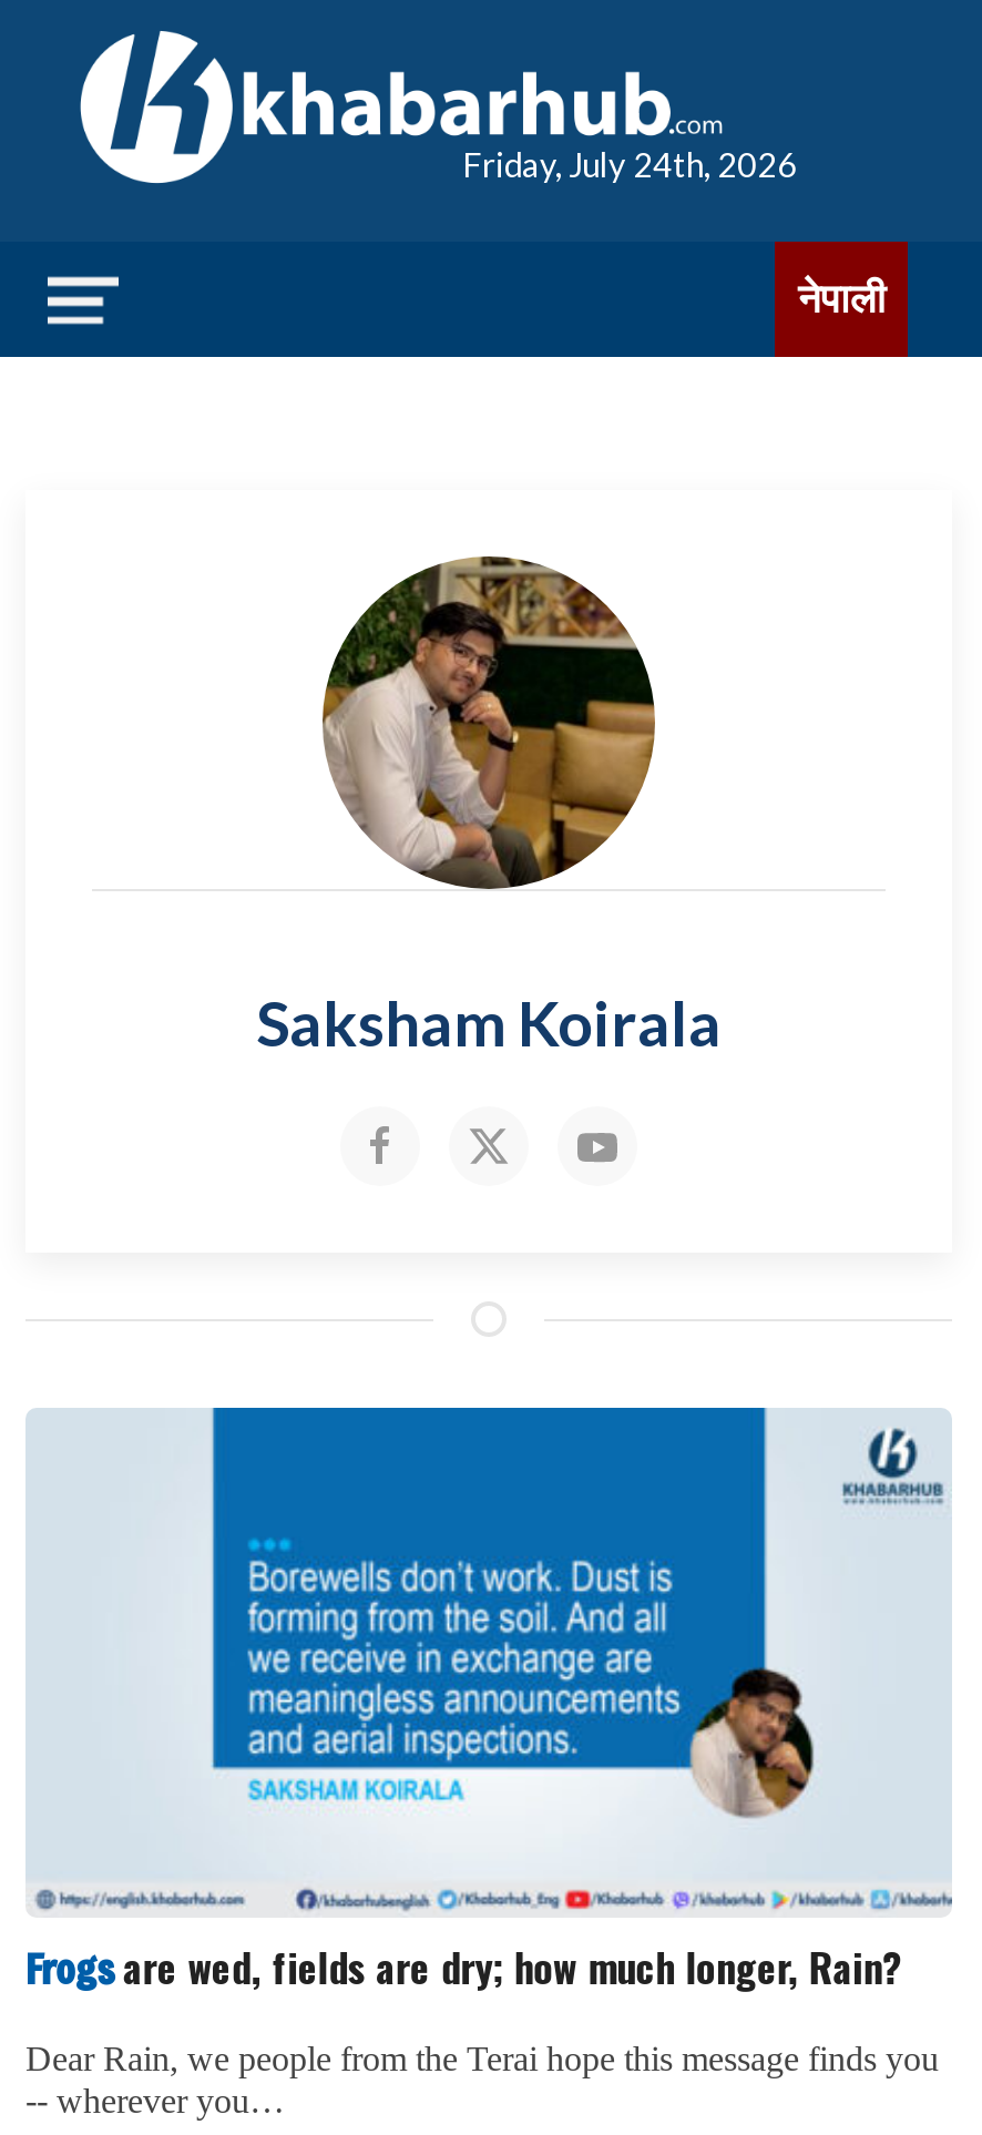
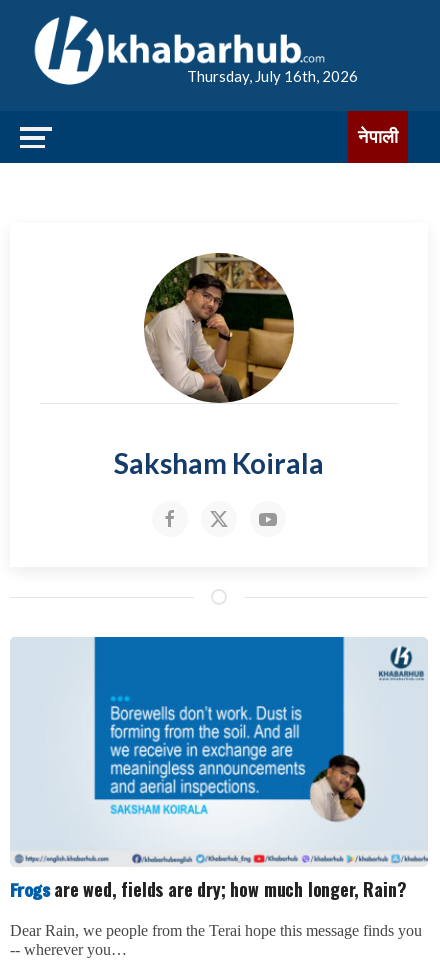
- Friday, July 24th, 2026
+ Thursday, July 16th, 2026
